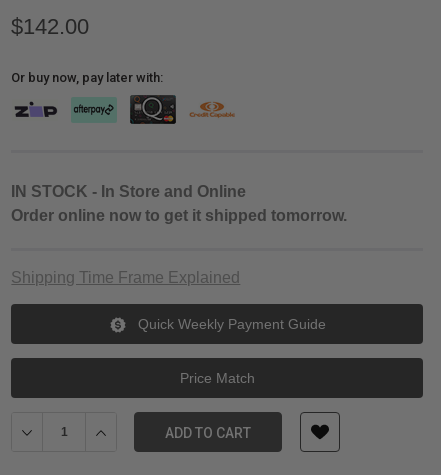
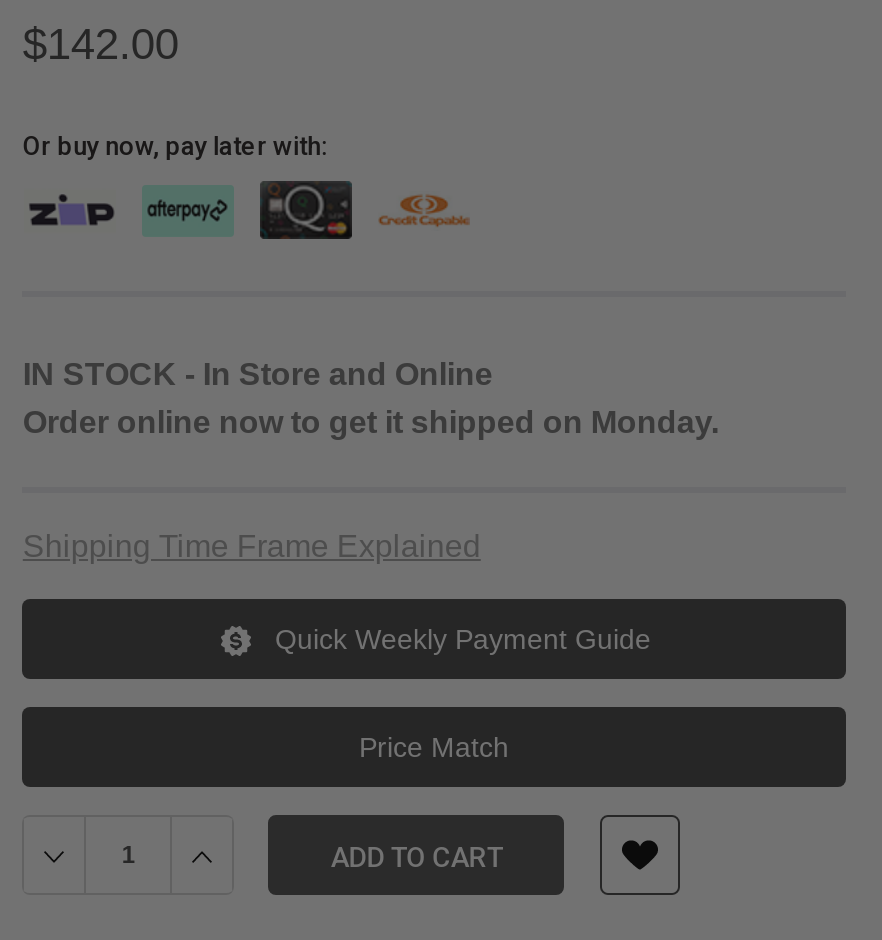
- Order online now to get it shipped tomorrow.
+ Order online now to get it shipped on Monday.
